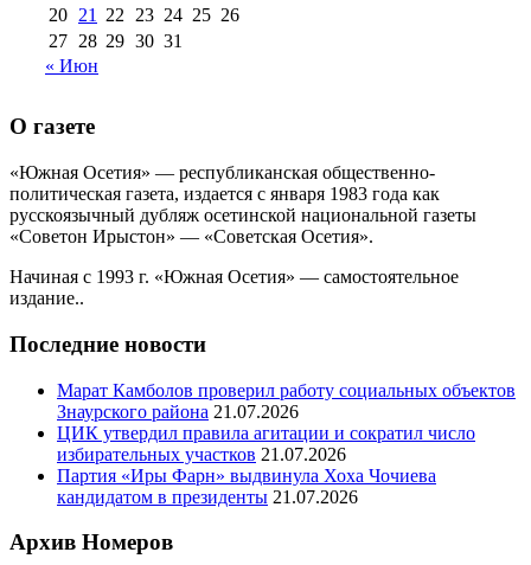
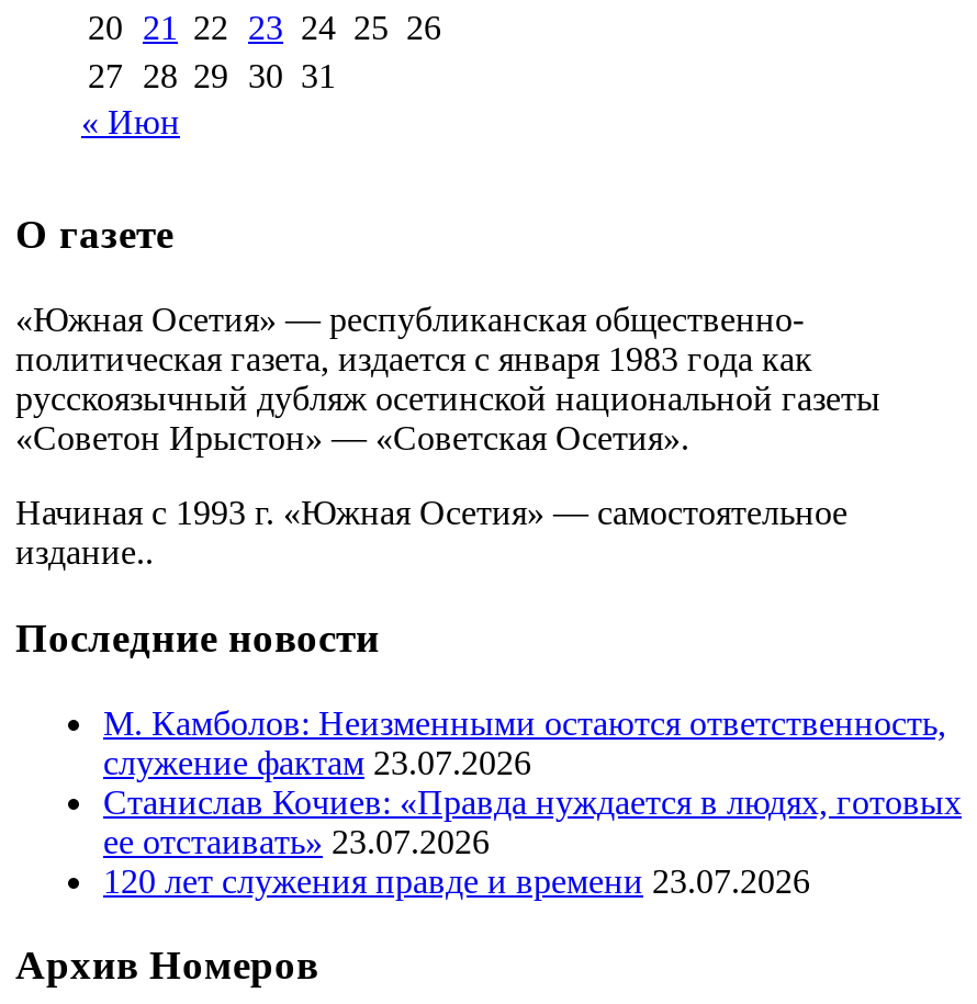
- Марат Камболов проверил работу социальных объектов
- Знаурского района 21.07.2026
- ЦИК утвердил правила агитации и сократил число
- избирательных участков 21.07.2026
- Партия «Иры Фарн» выдвинула Хоха Чочиева
- кандидатом в президенты 21.07.2026
+ М. Камболов: Неизменными остаются ответственность,
+ служение фактам 23.07.2026
+ Станислав Кочиев: «Правда нуждается в людях, готовых
+ ее отстаивать» 23.07.2026
+ 120 лет служения правде и времени 23.07.2026
